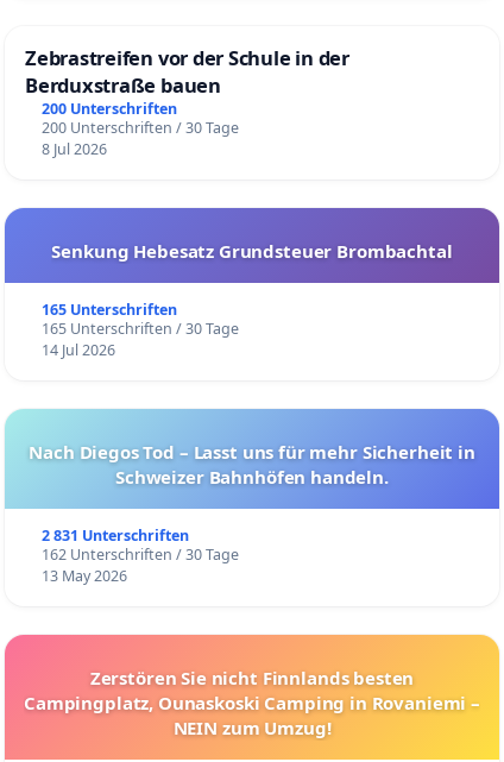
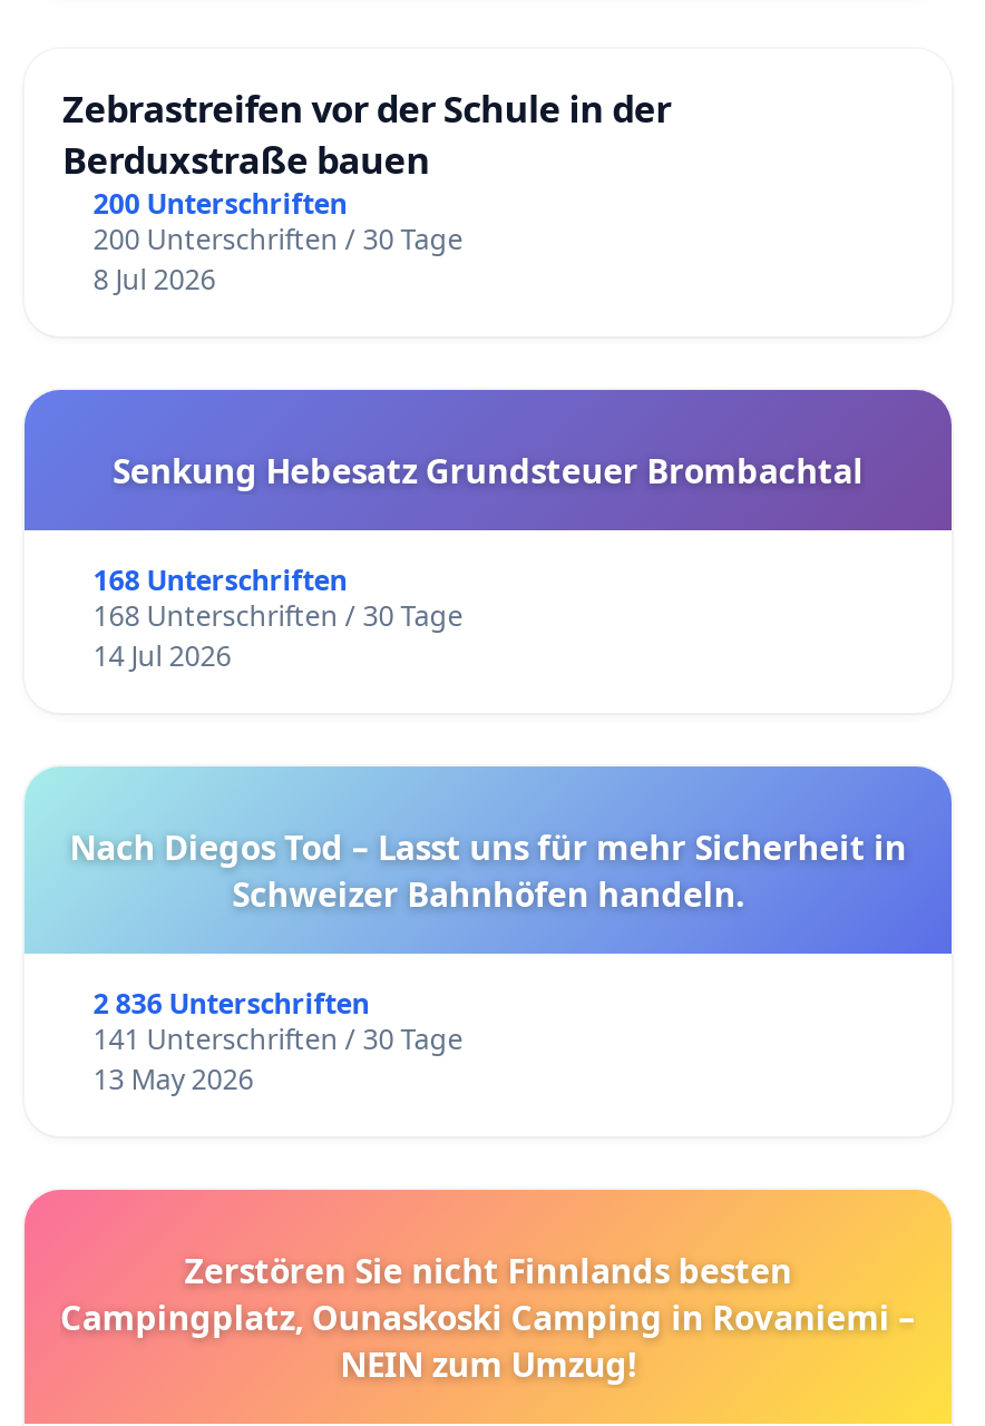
- 165 Unterschriften
+ 168 Unterschriften

- 165 Unterschriften / 30 Tage
+ 168 Unterschriften / 30 Tage

- 2 831 Unterschriften
+ 2 836 Unterschriften

- 162 Unterschriften / 30 Tage
+ 141 Unterschriften / 30 Tage
